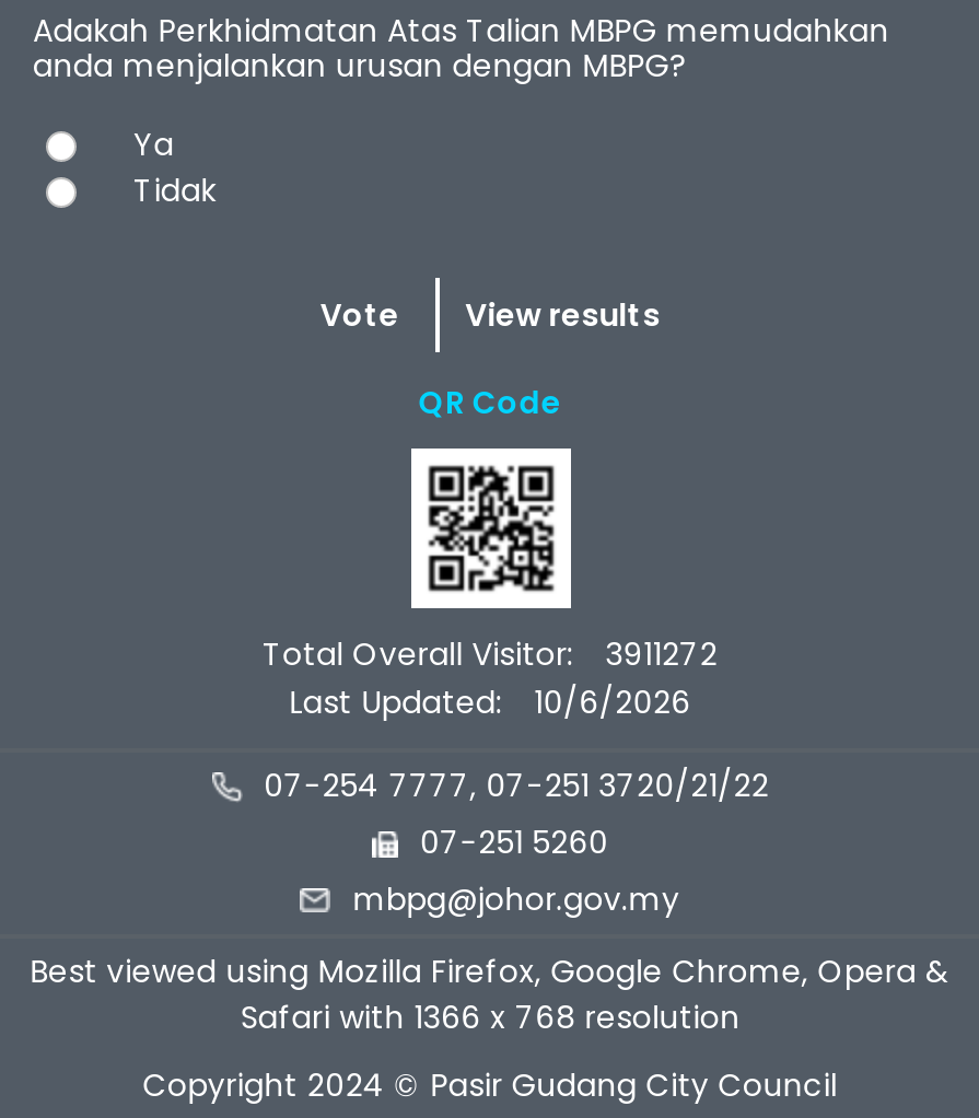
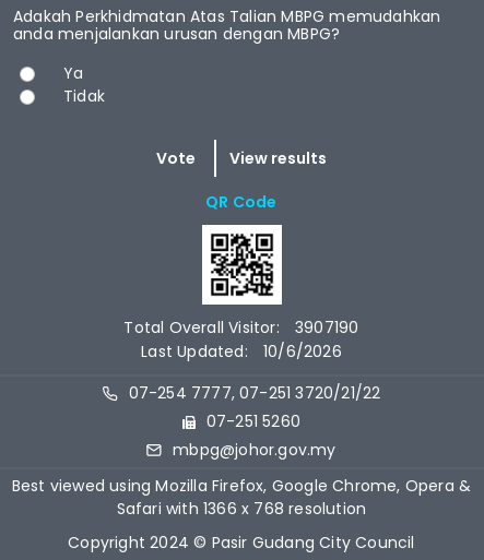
- Total Overall Visitor: 3911272
+ Total Overall Visitor: 3907190
